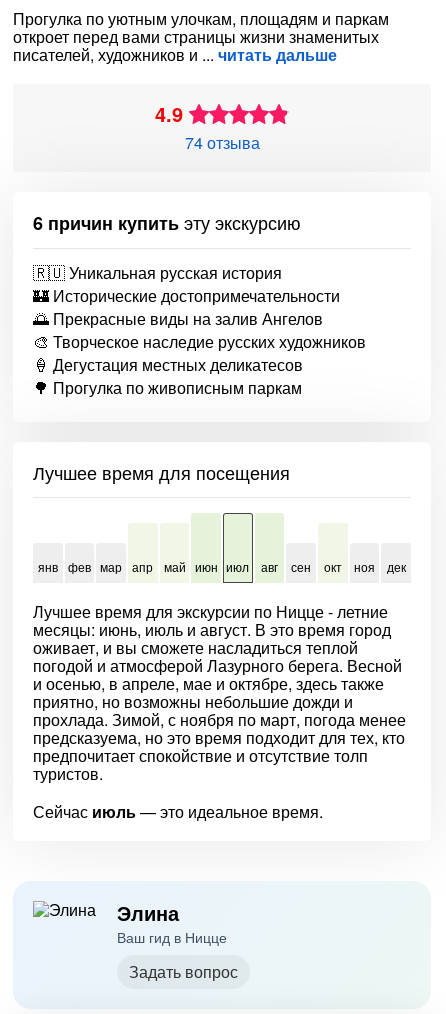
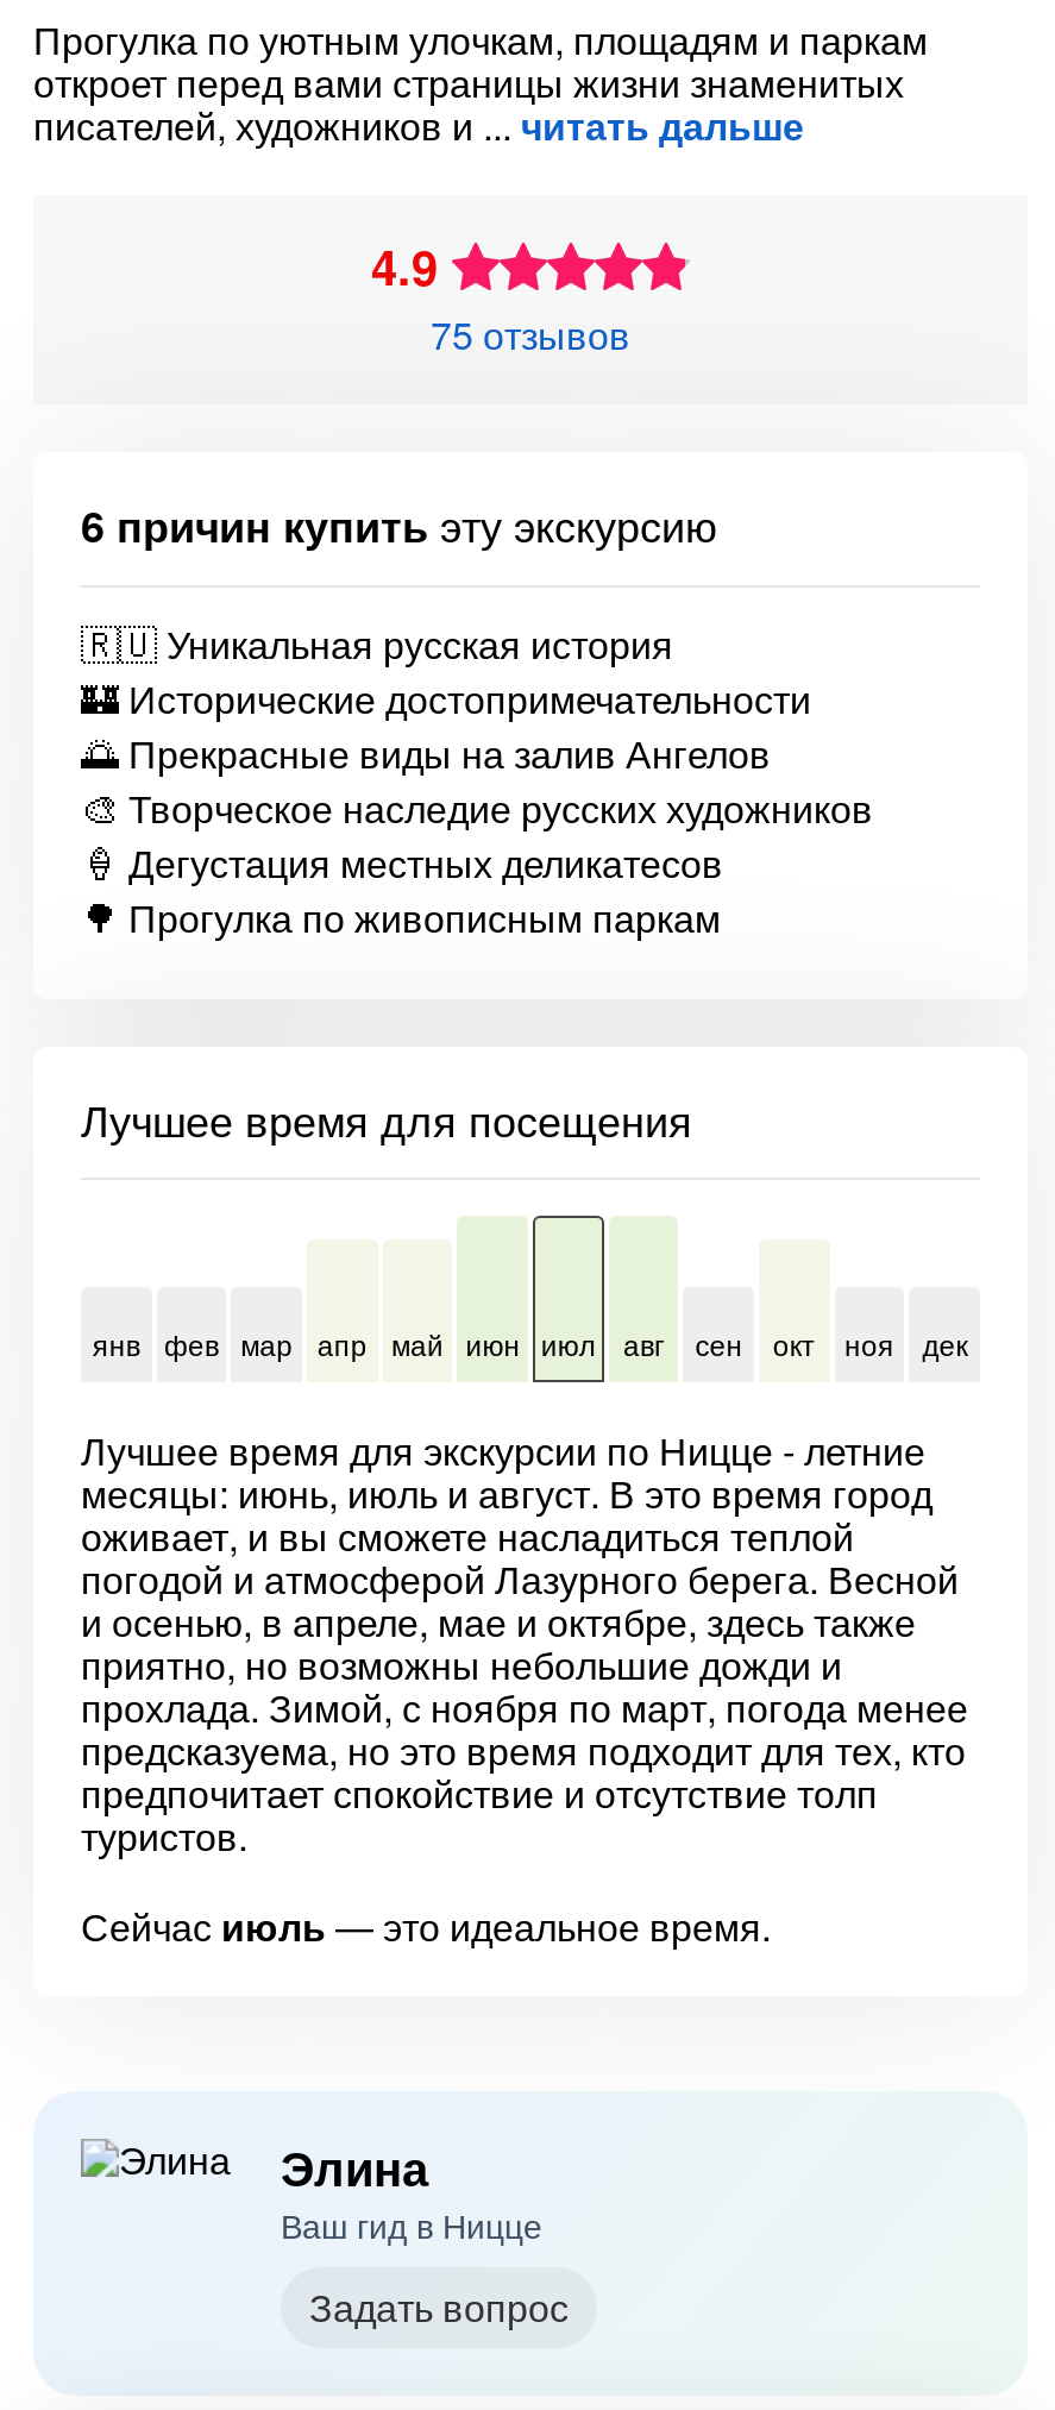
- 74 отзыва
+ 75 отзывов
